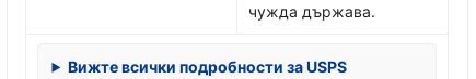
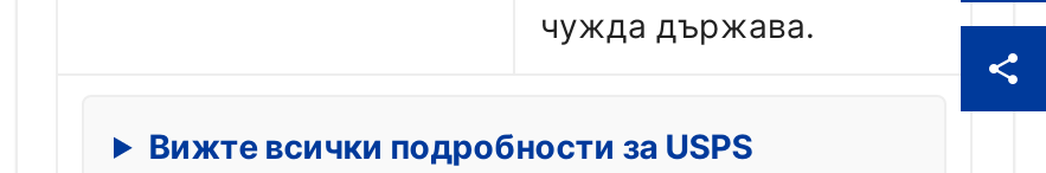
+ [image]
